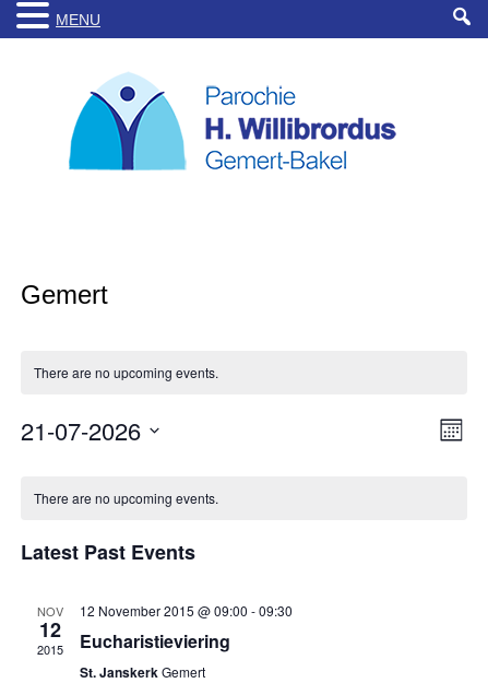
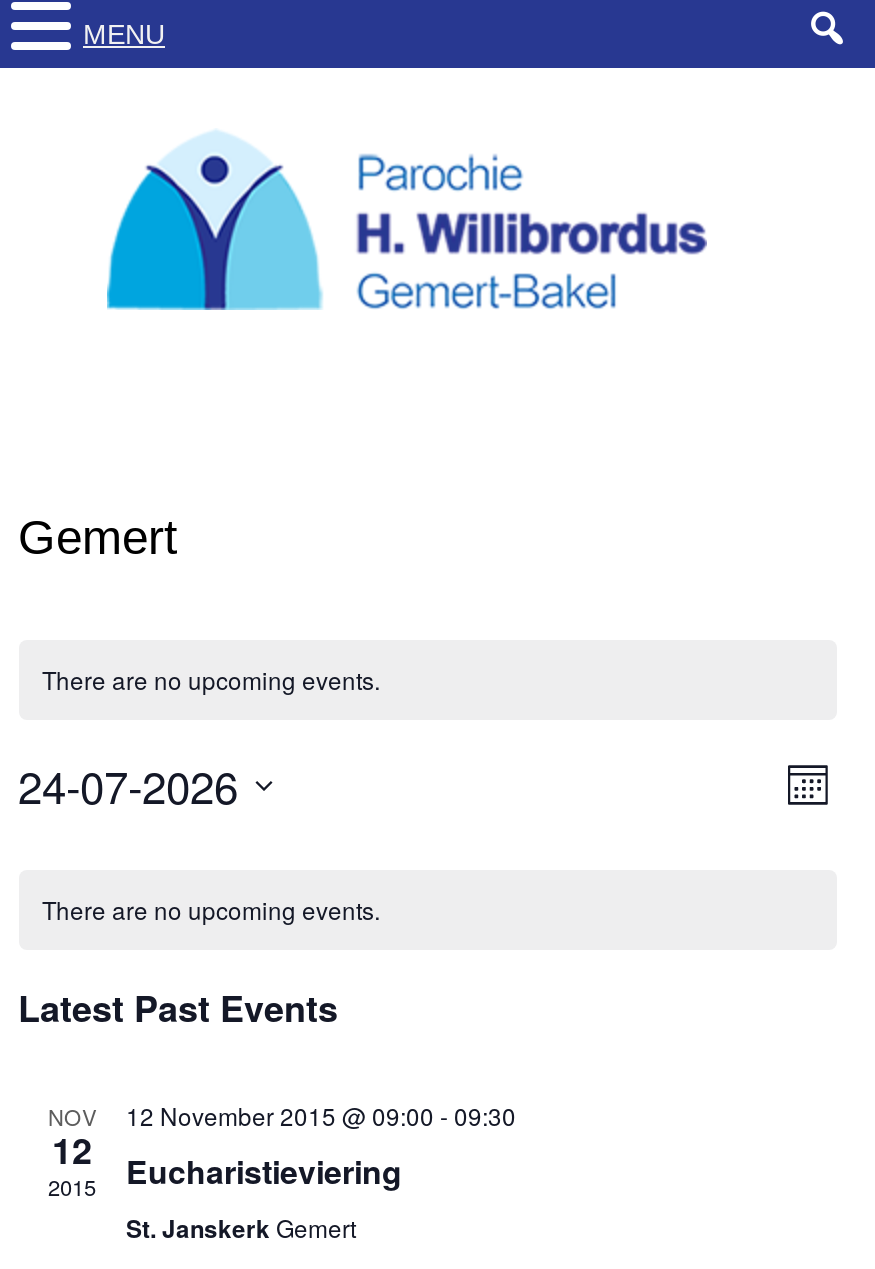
- 21-07-2026
+ 24-07-2026
